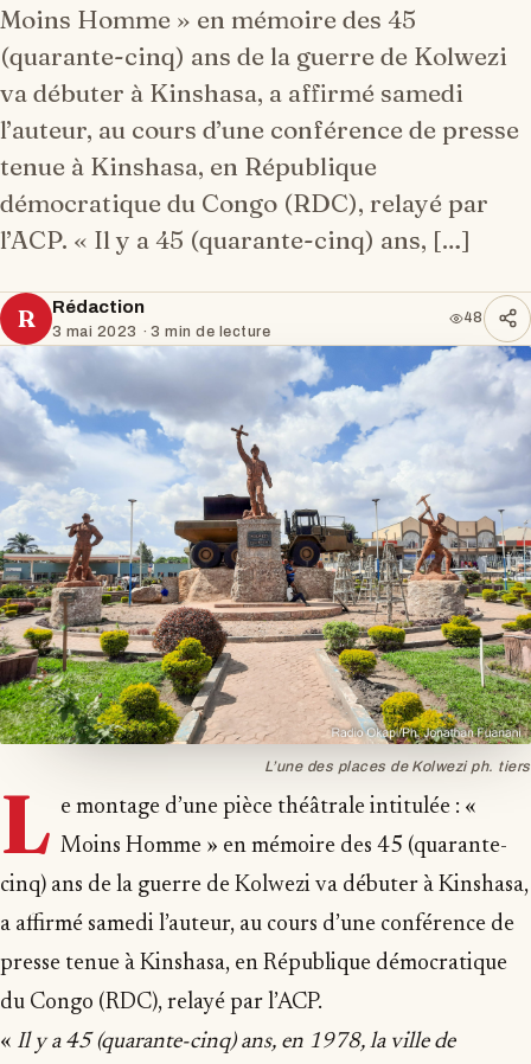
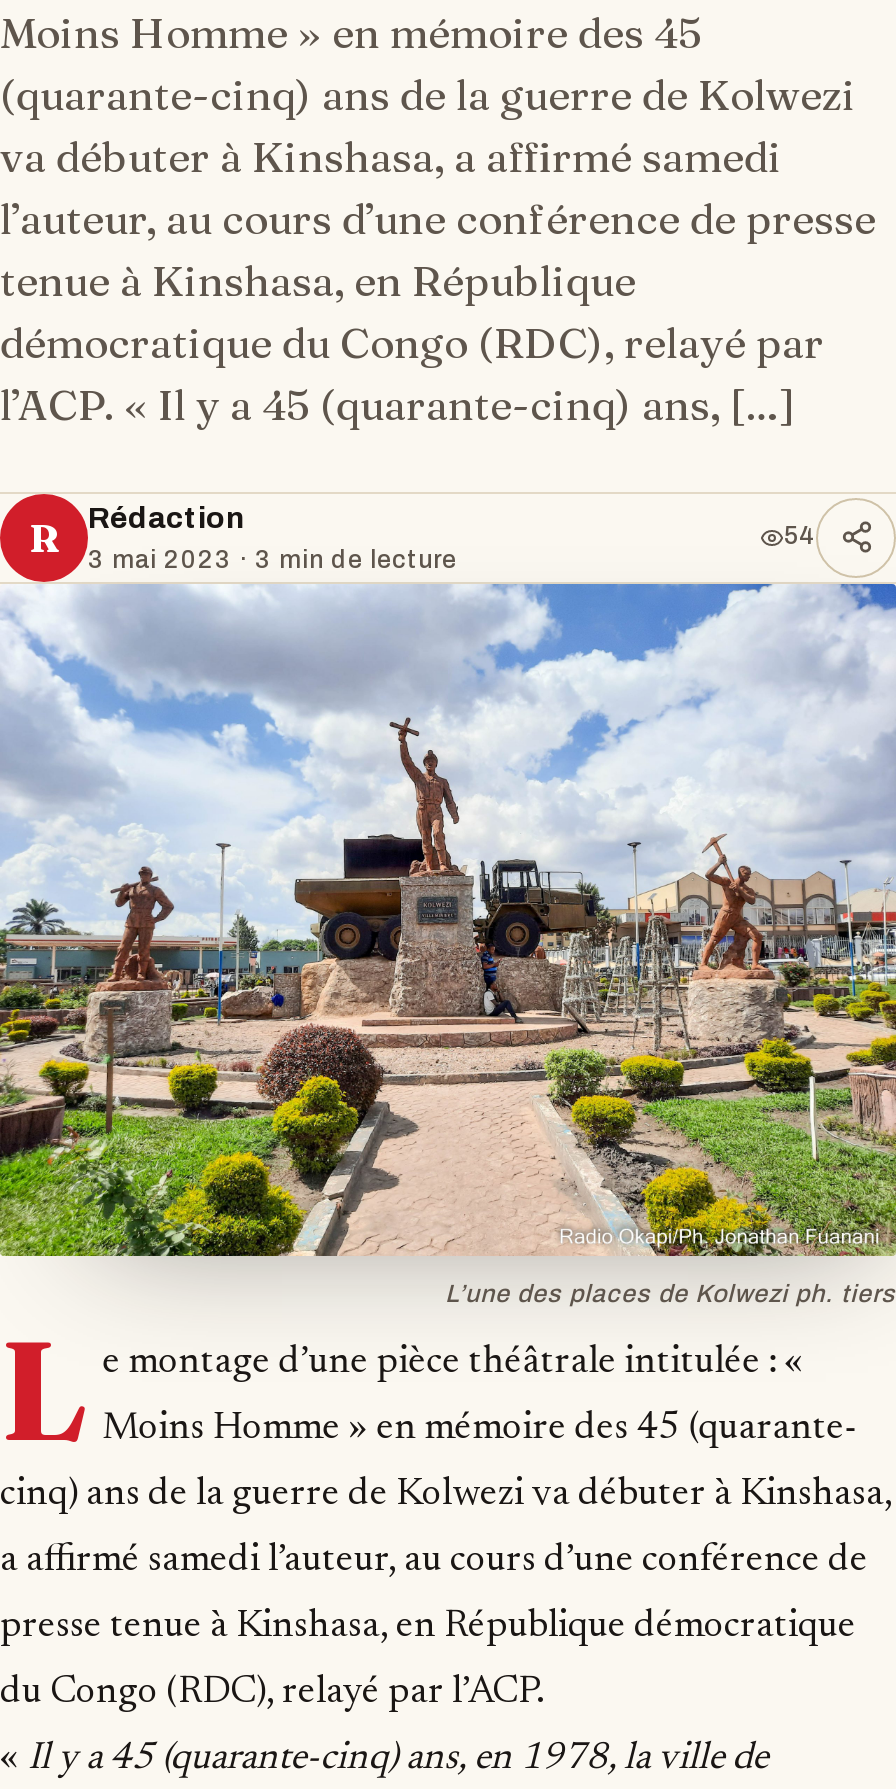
- 48
+ 54
